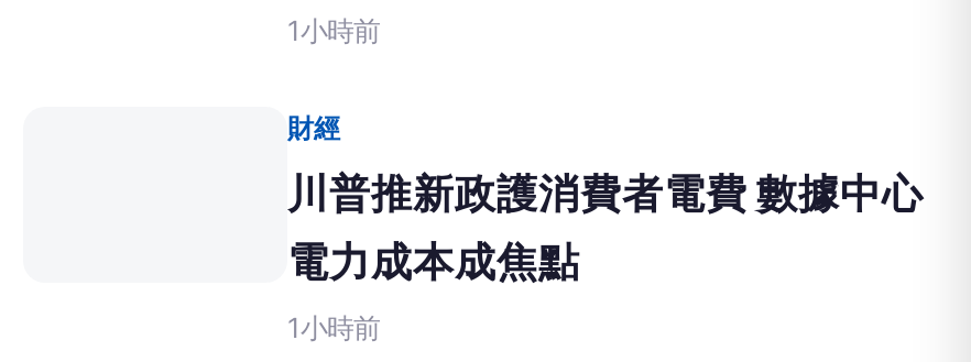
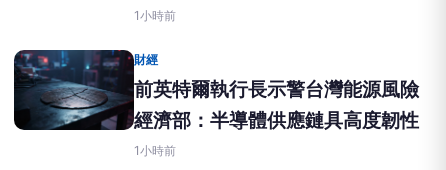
+ [image]

- 川普推新政護消費者電費 數據中心
- 電力成本成焦點
+ 前英特爾執行長示警台灣能源風險
+ 經濟部：半導體供應鏈具高度韌性
